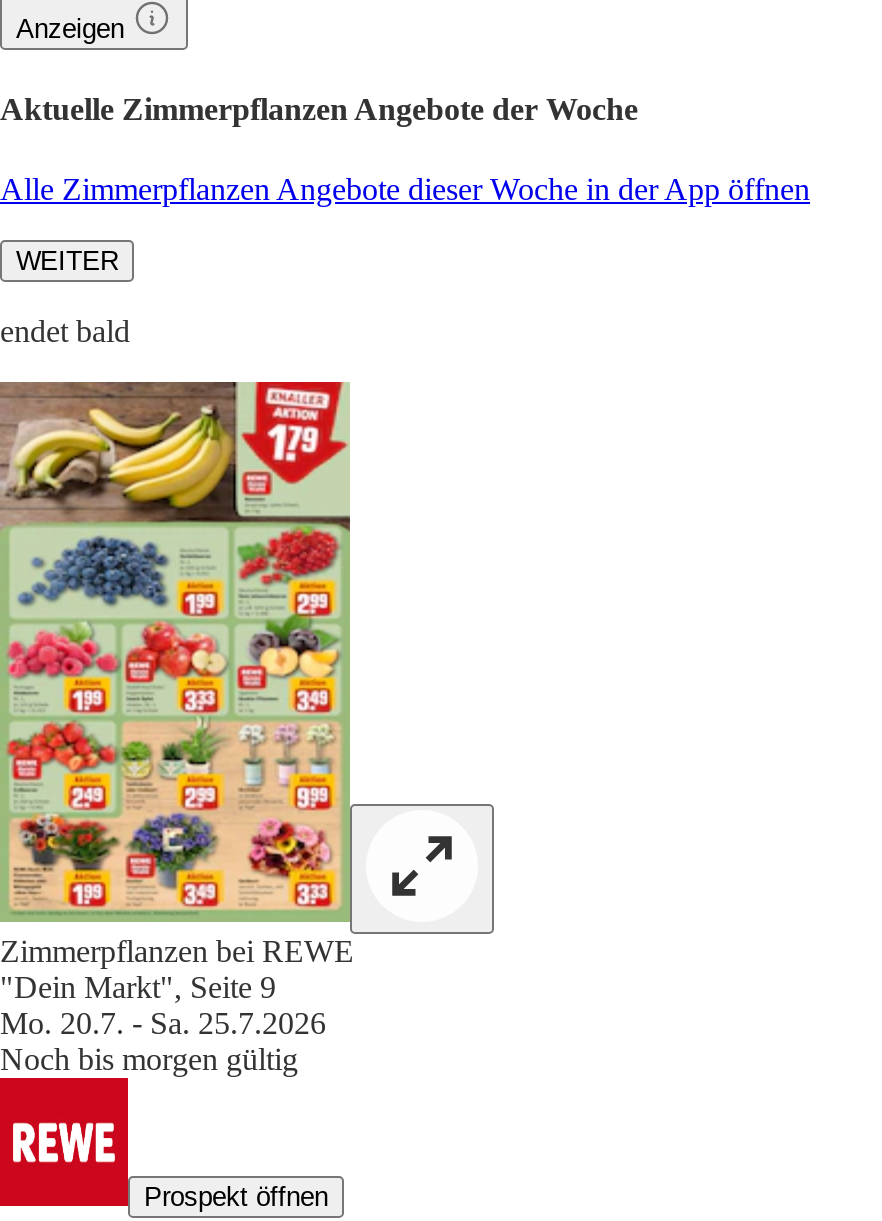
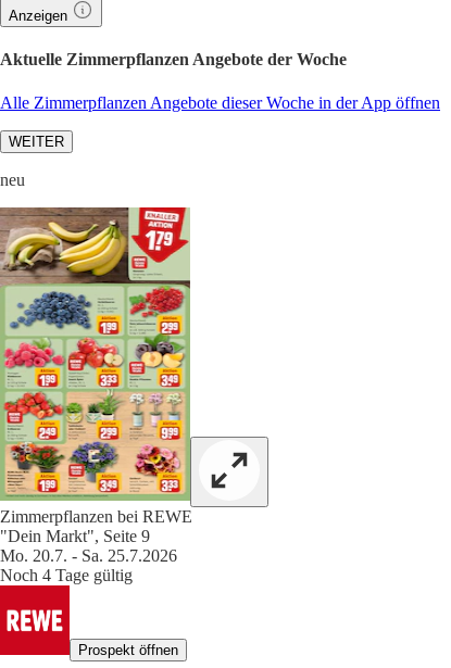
- endet bald
+ neu

- Noch bis morgen gültig
+ Noch 4 Tage gültig
